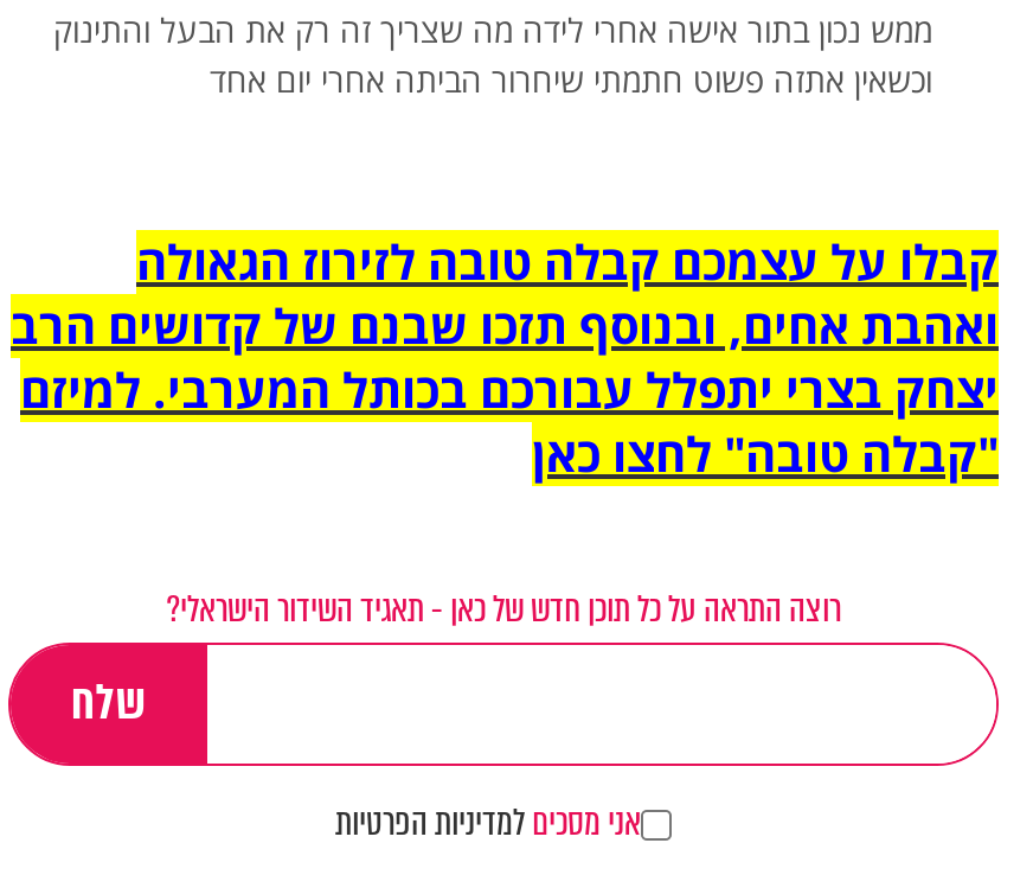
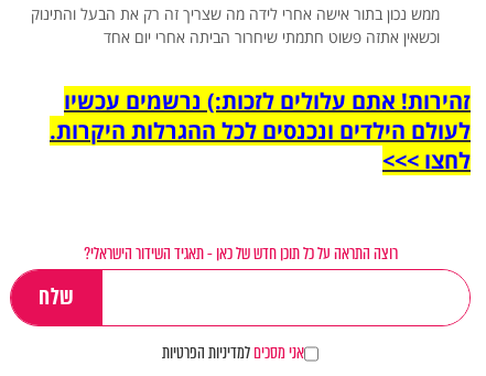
- קבלו על עצמכם קבלה טובה לזירוז הגאולה
- ואהבת אחים, ובנוסף תזכו שבנם של קדושים הרב
- יצחק בצרי יתפלל עבורכם בכותל המערבי. למיזם
- "קבלה טובה" לחצו כאן
+ זהירות! אתם עלולים לזכות:) נרשמים עכשיו
+ לעולם הילדים ונכנסים לכל ההגרלות היקרות.
+ לחצו >>>
